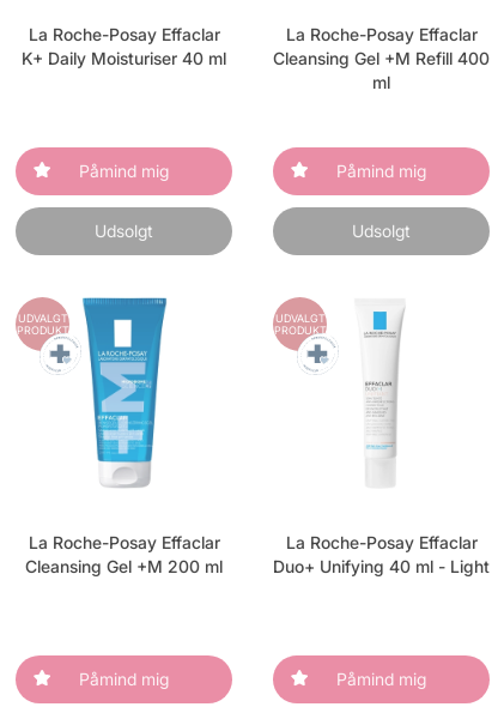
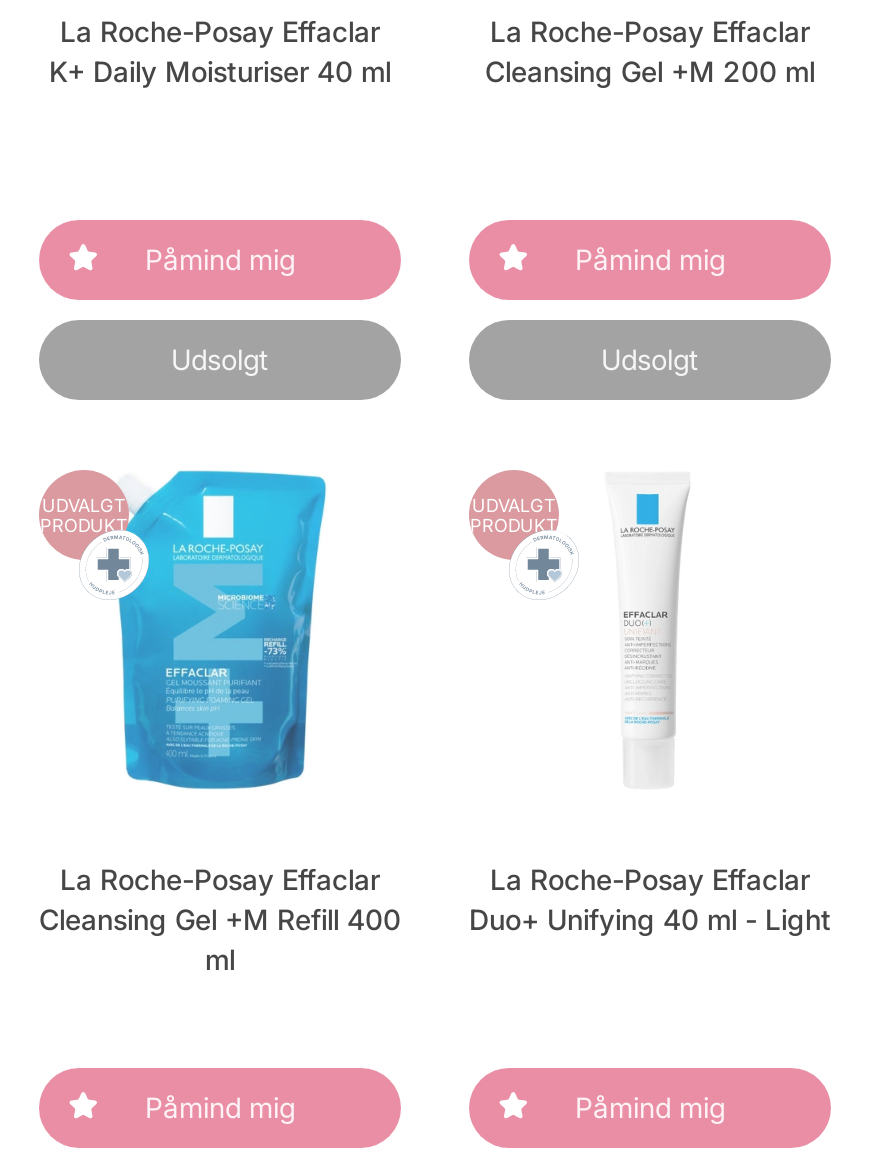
moved down: Cleansing Gel +M Refill 400 | ml

- [image]
+ [image]

moved up: Cleansing Gel +M 200 ml
